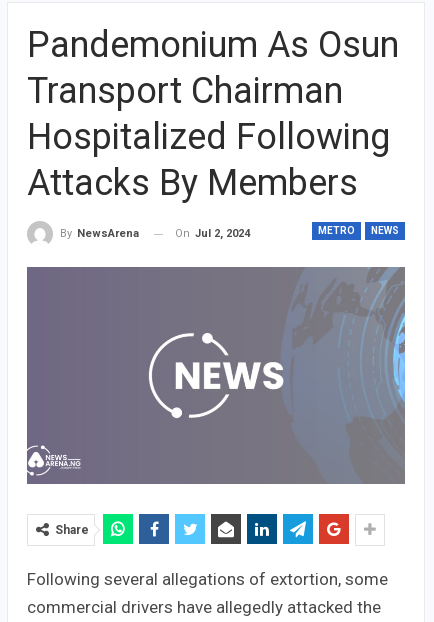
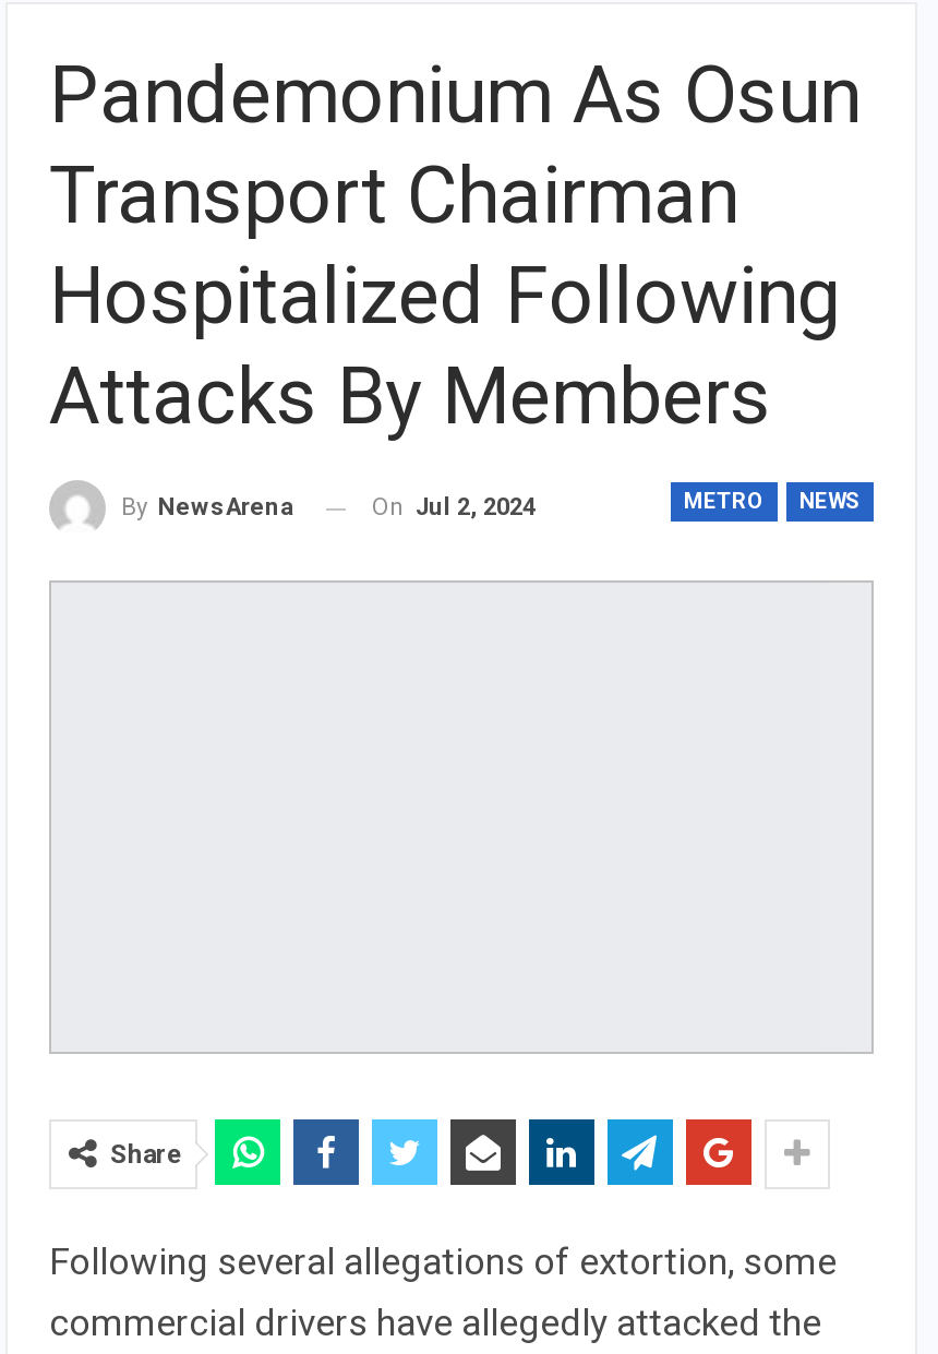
- [image]
